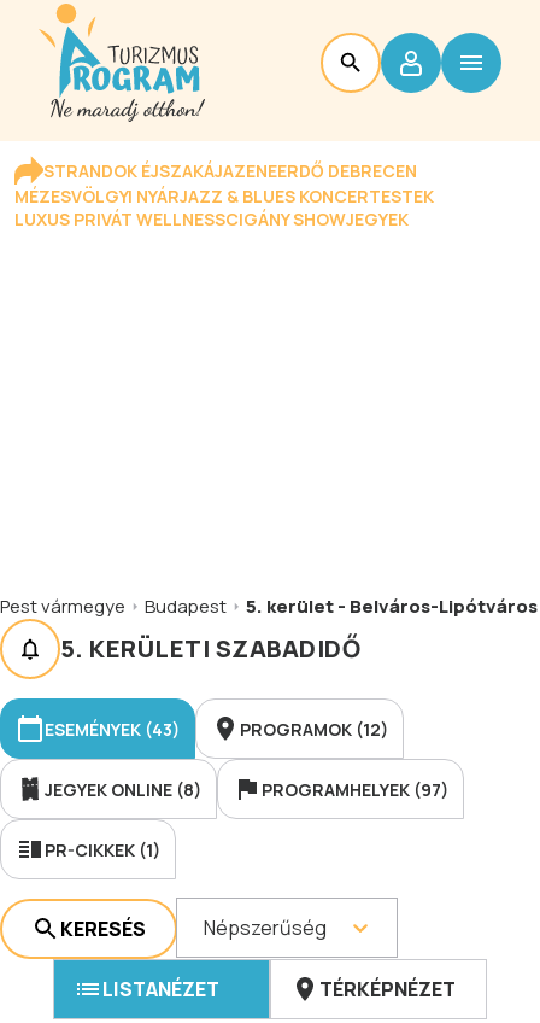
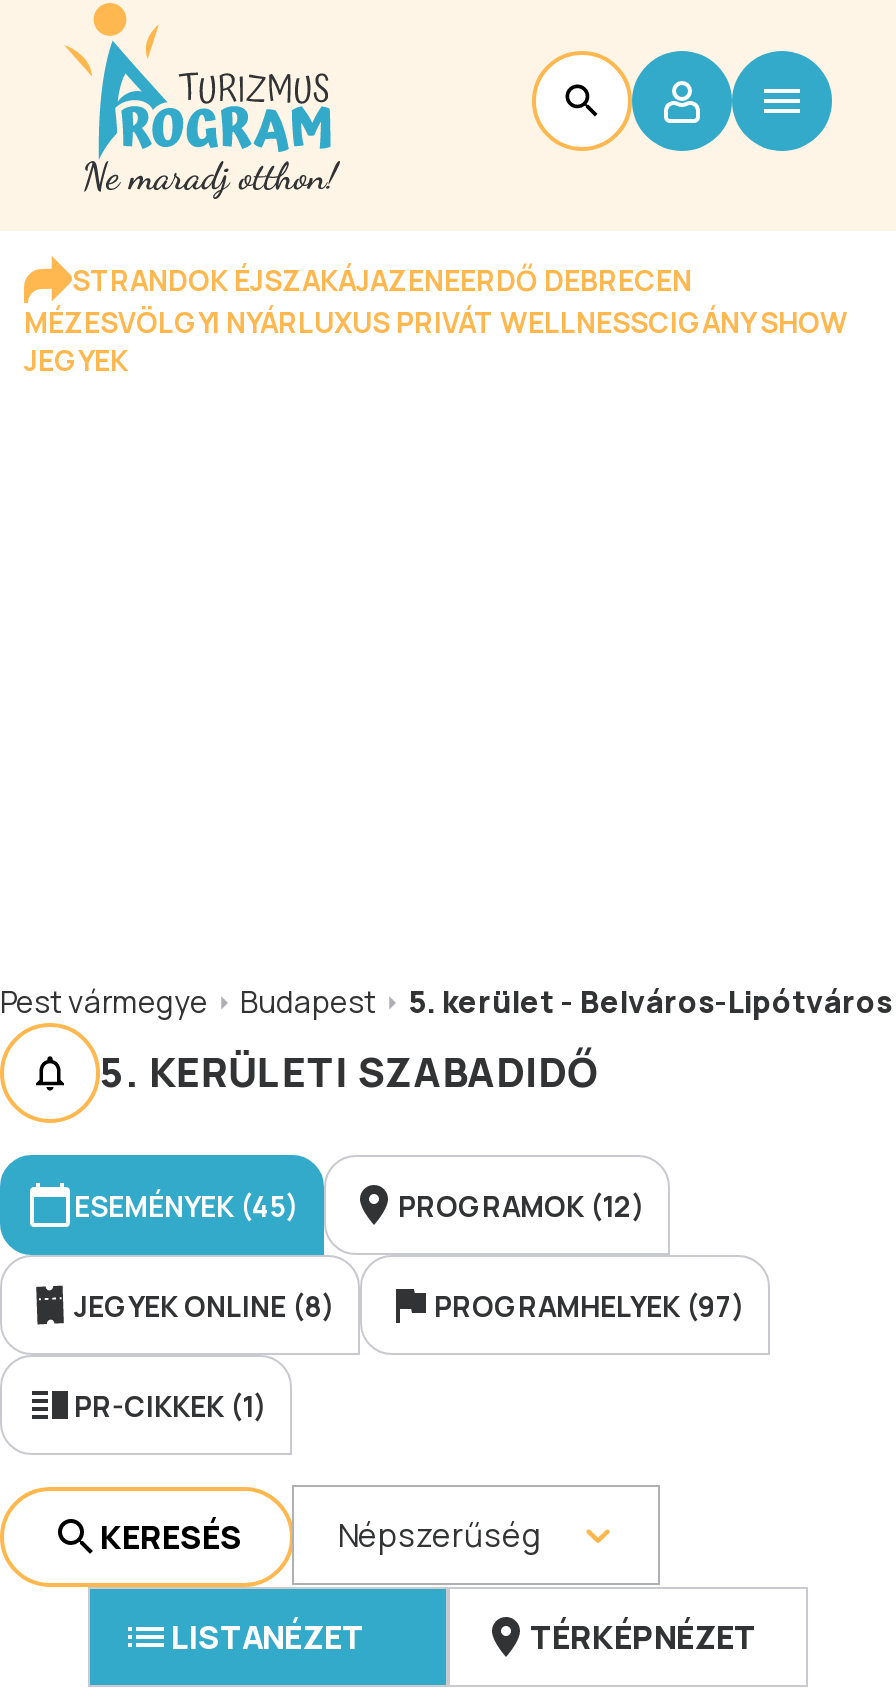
- MÉZESVÖLGYI NYÁRJAZZ & BLUES KONCERTESTEK
- LUXUS PRIVÁT WELLNESSCIGÁNY SHOWJEGYEK
+ MÉZESVÖLGYI NYÁRLUXUS PRIVÁT WELLNESSCIGÁNY SHOW
+ JEGYEK

- ESEMÉNYEK (43)
+ ESEMÉNYEK (45)
